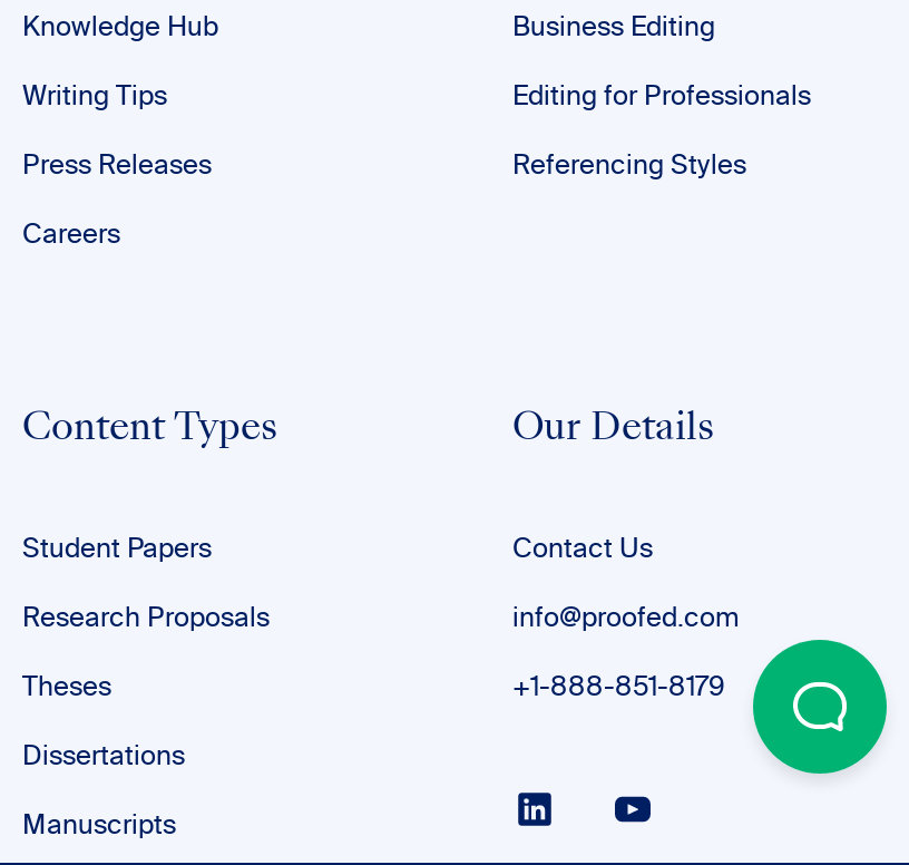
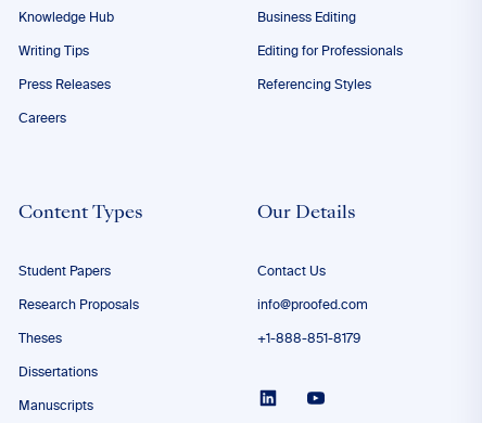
- [image]
